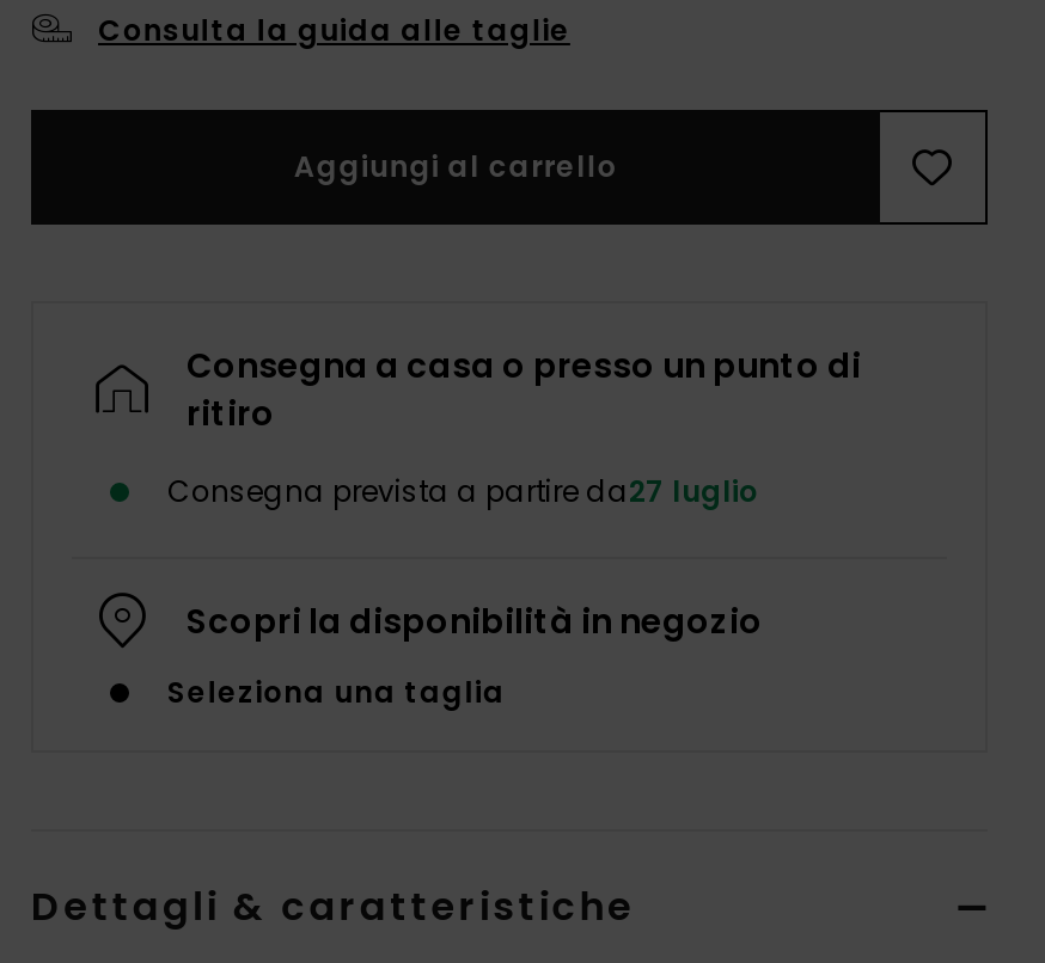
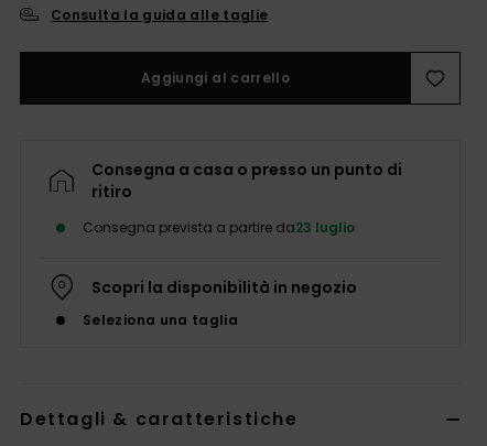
- Consegna prevista a partire da27 luglio
+ Consegna prevista a partire da23 luglio
